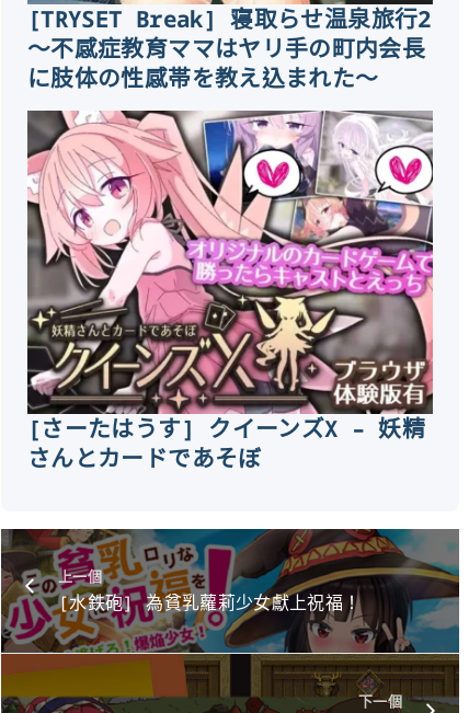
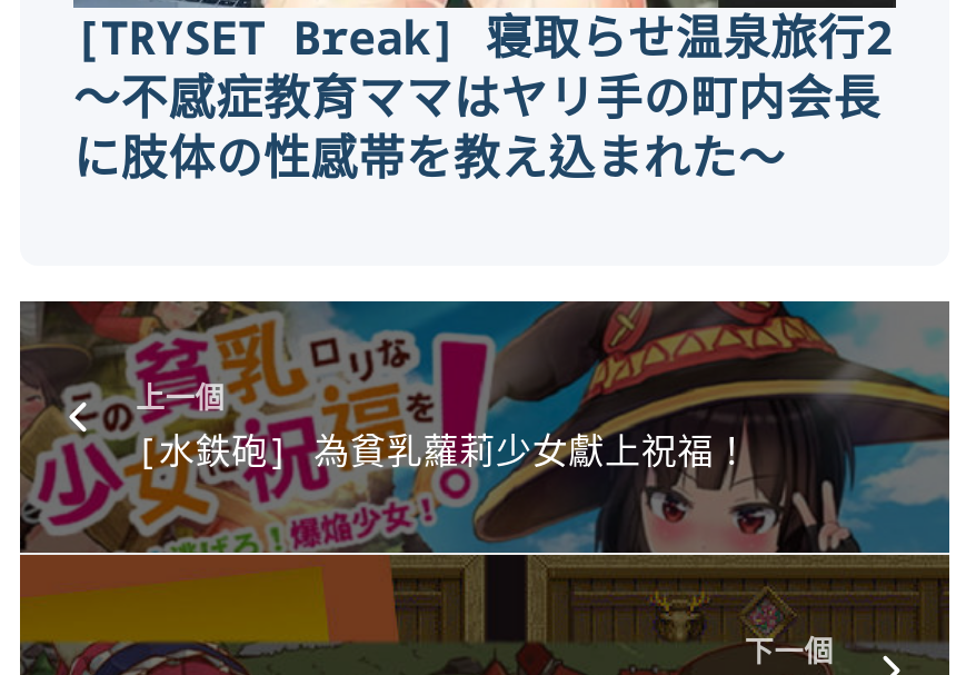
- [image]
- [さーたはうす] クイーンズX – 妖精
- さんとカードであそぼ
